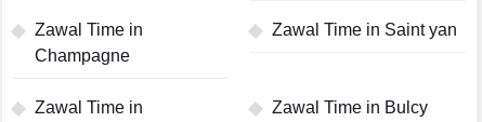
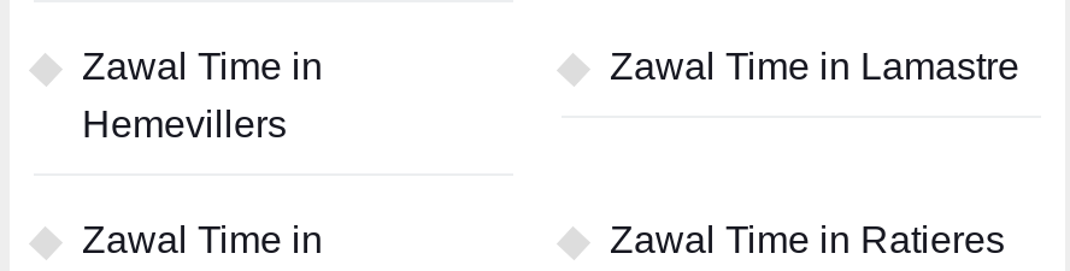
- Zawal Time in Saint yan
+ Zawal Time in Lamastre

- Champagne
+ Hemevillers

- Zawal Time in Bulcy
+ Zawal Time in Ratieres
